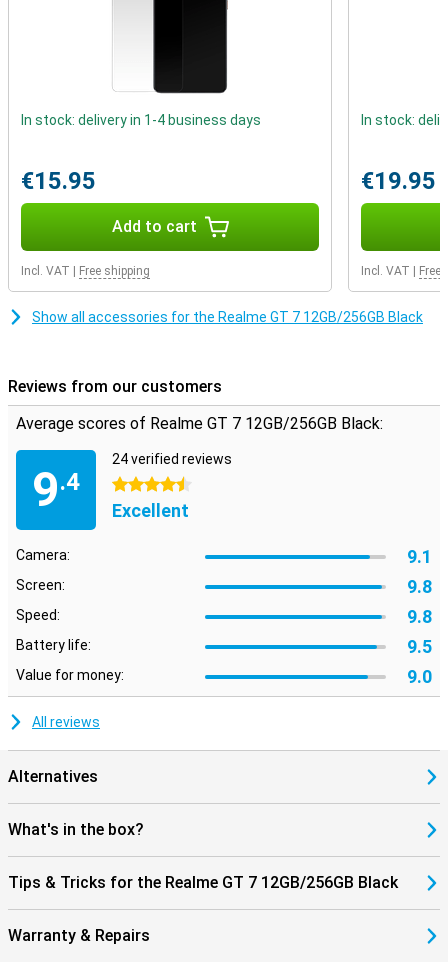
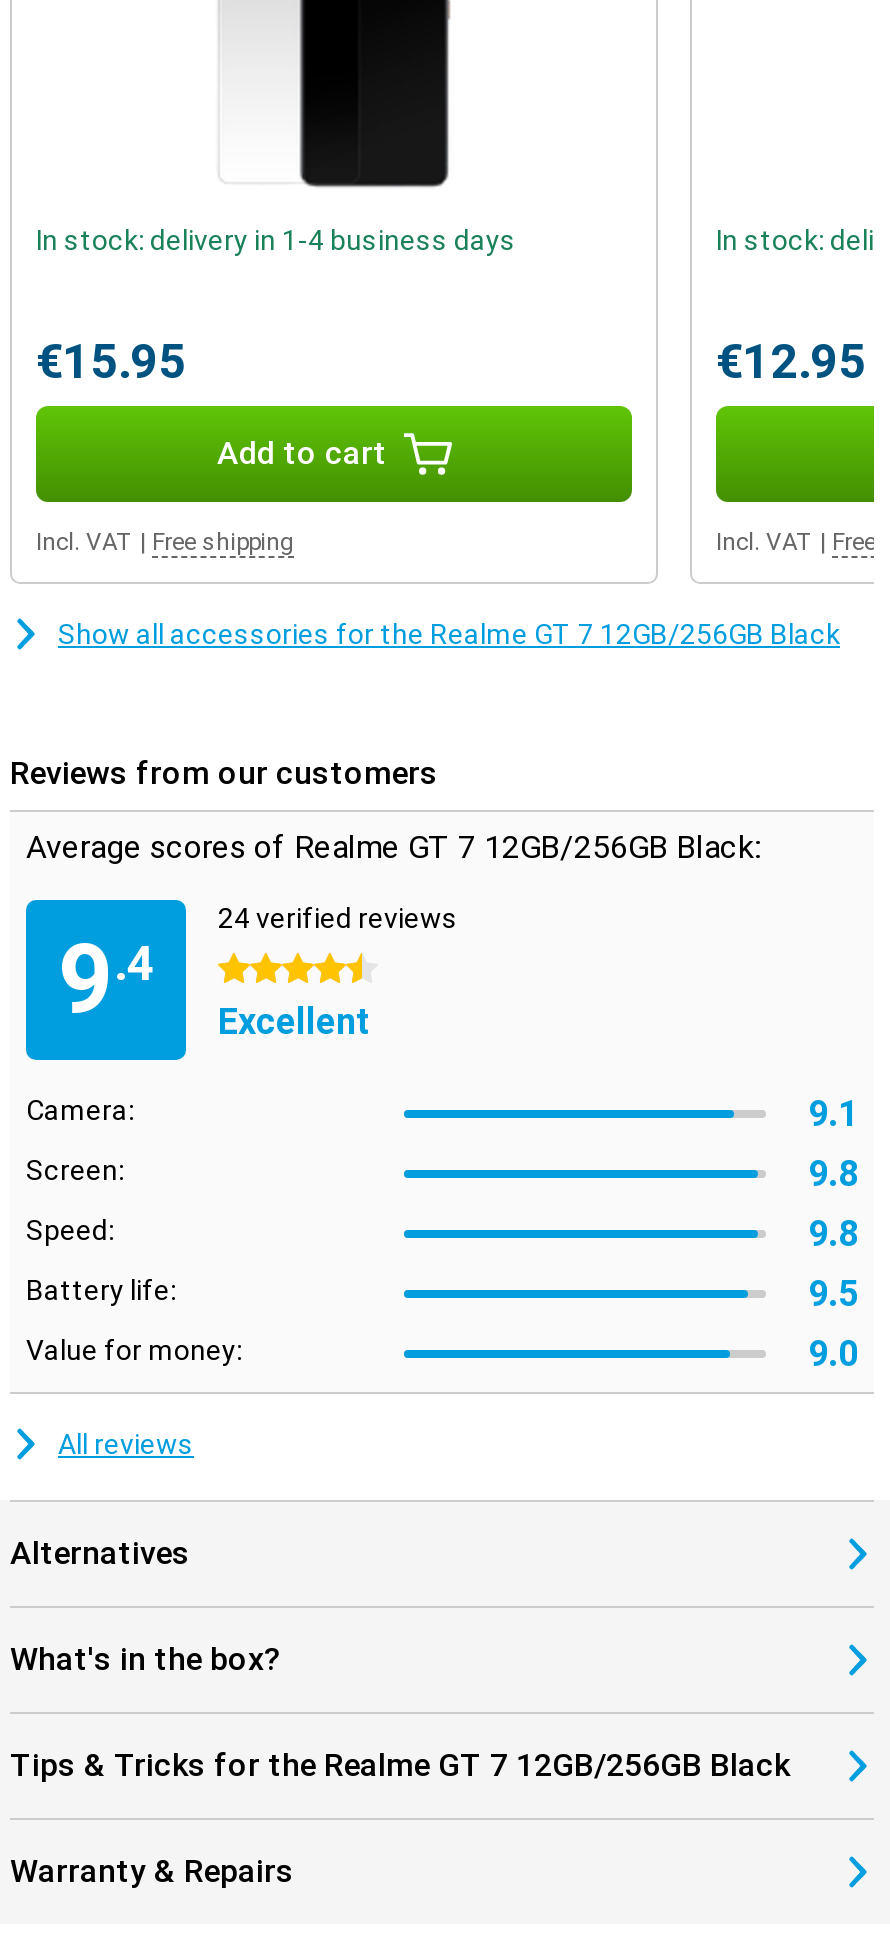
- €19.95
+ €12.95
